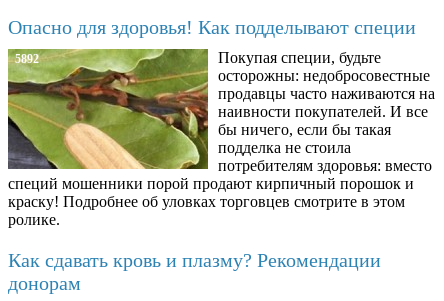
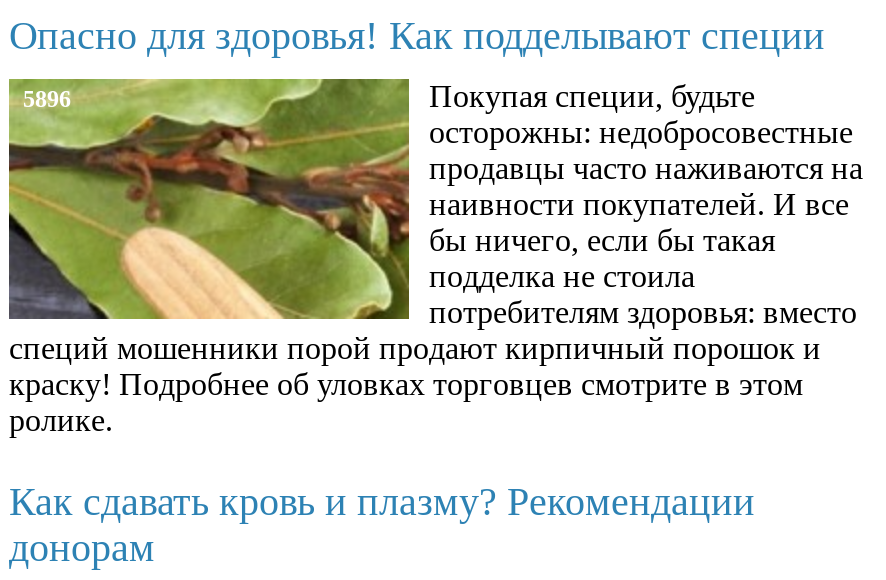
- 5892
+ 5896
